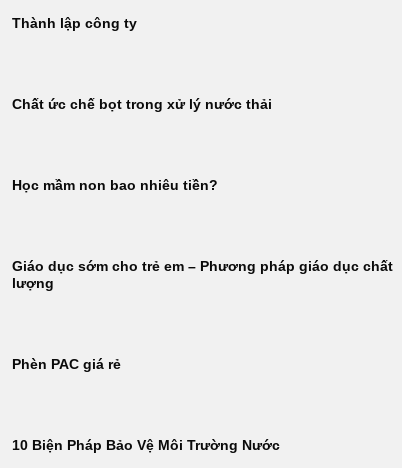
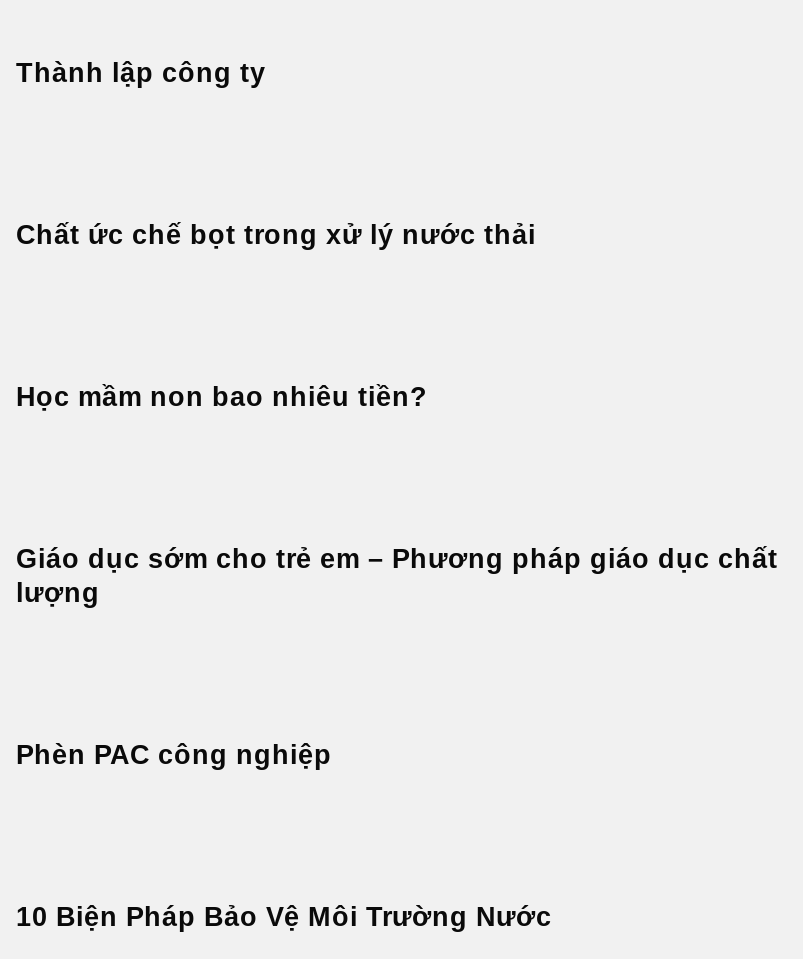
- Phèn PAC giá rẻ
+ Phèn PAC công nghiệp
